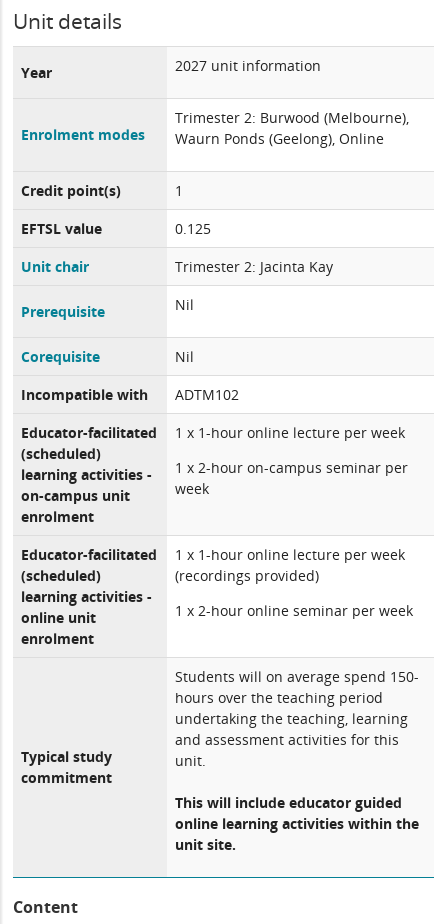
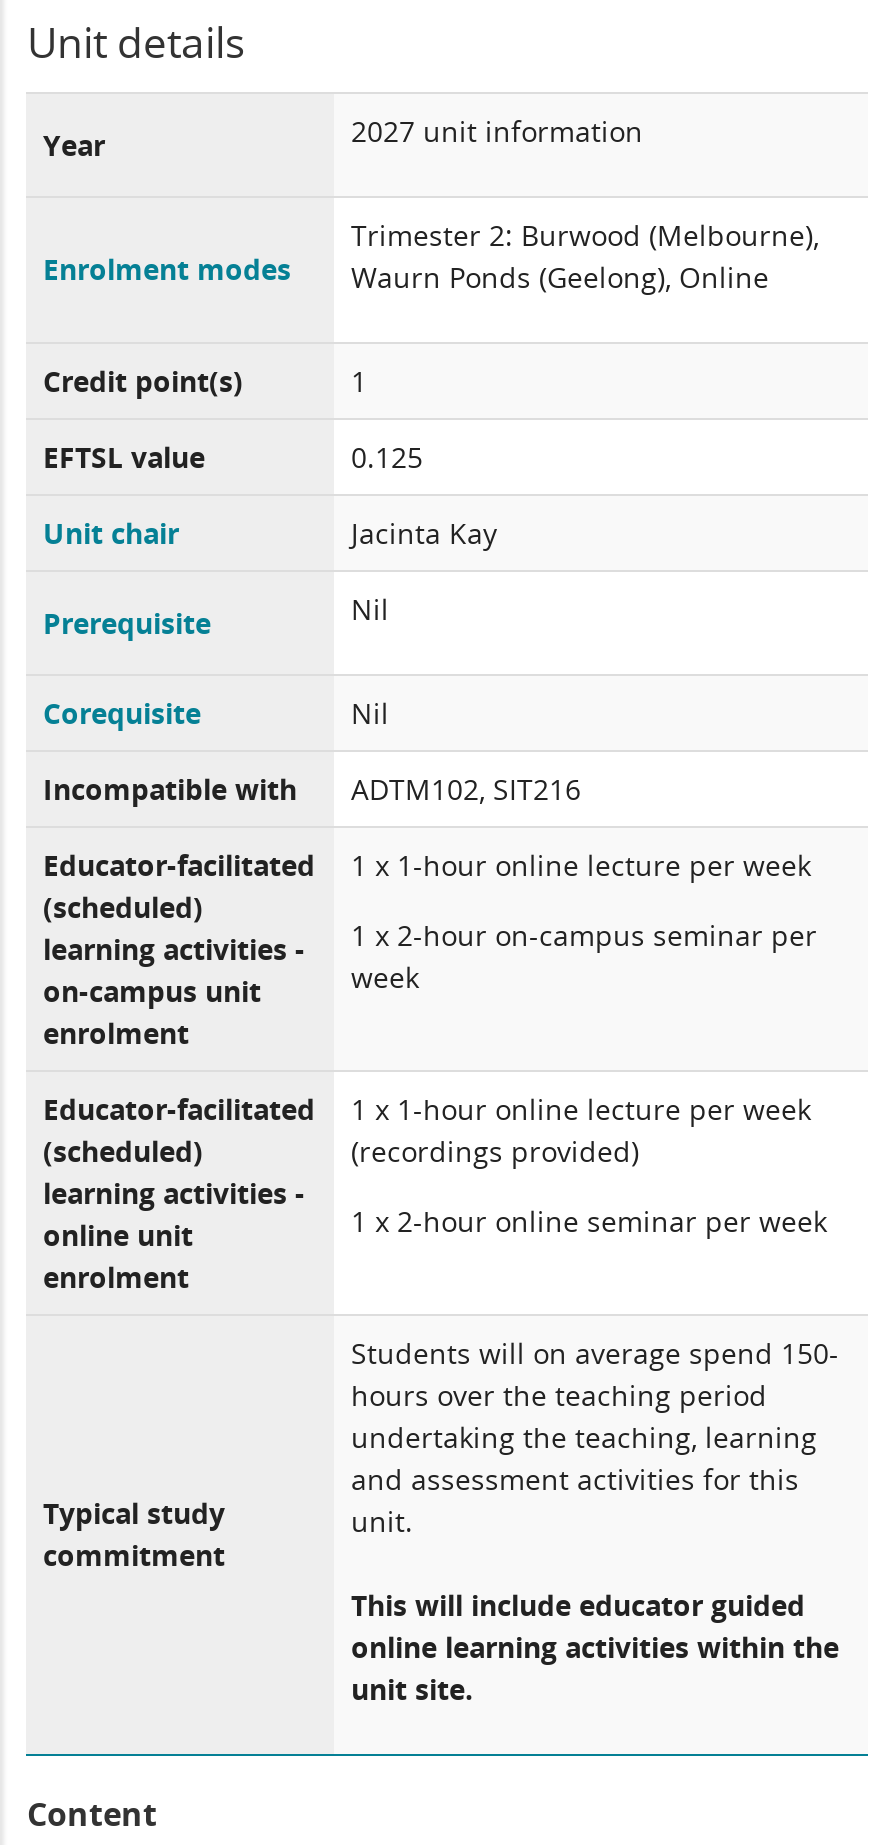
- Trimester 2: Jacinta Kay
+ Jacinta Kay

- Incompatible with ADTM102
+ Incompatible with ADTM102, SIT216
